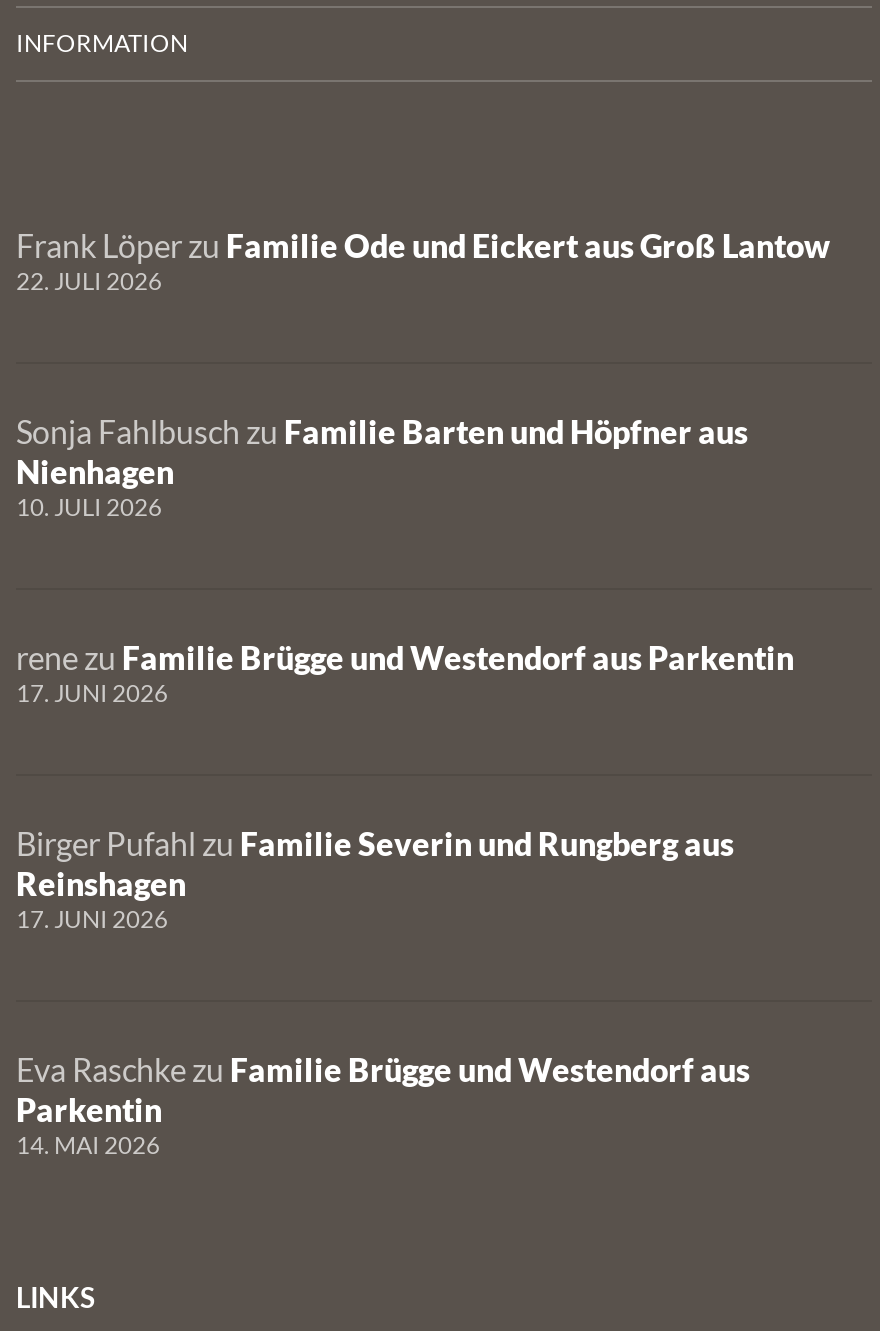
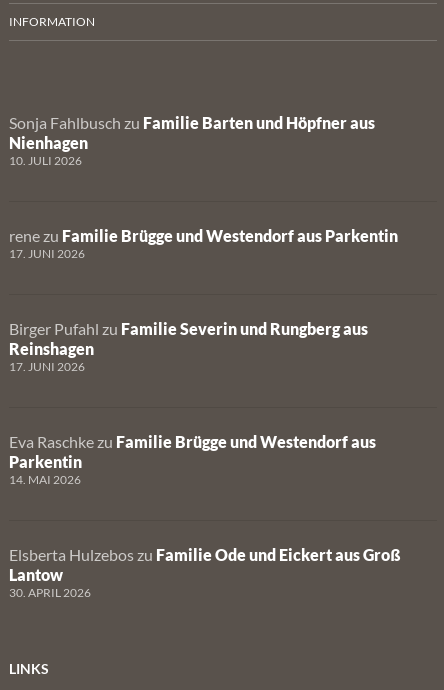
- Frank Löper zu Familie Ode und Eickert aus Groß Lantow
- 22. JULI 2026

moved up: Sonja Fahlbusch zu Familie Barten und Höpfner aus | Nienhagen | 10. JULI 2026 | ... | Parkentin | 14. MAI 2026

+ Elsberta Hulzebos zu Familie Ode und Eickert aus Groß
+ Lantow
+ 30. APRIL 2026
